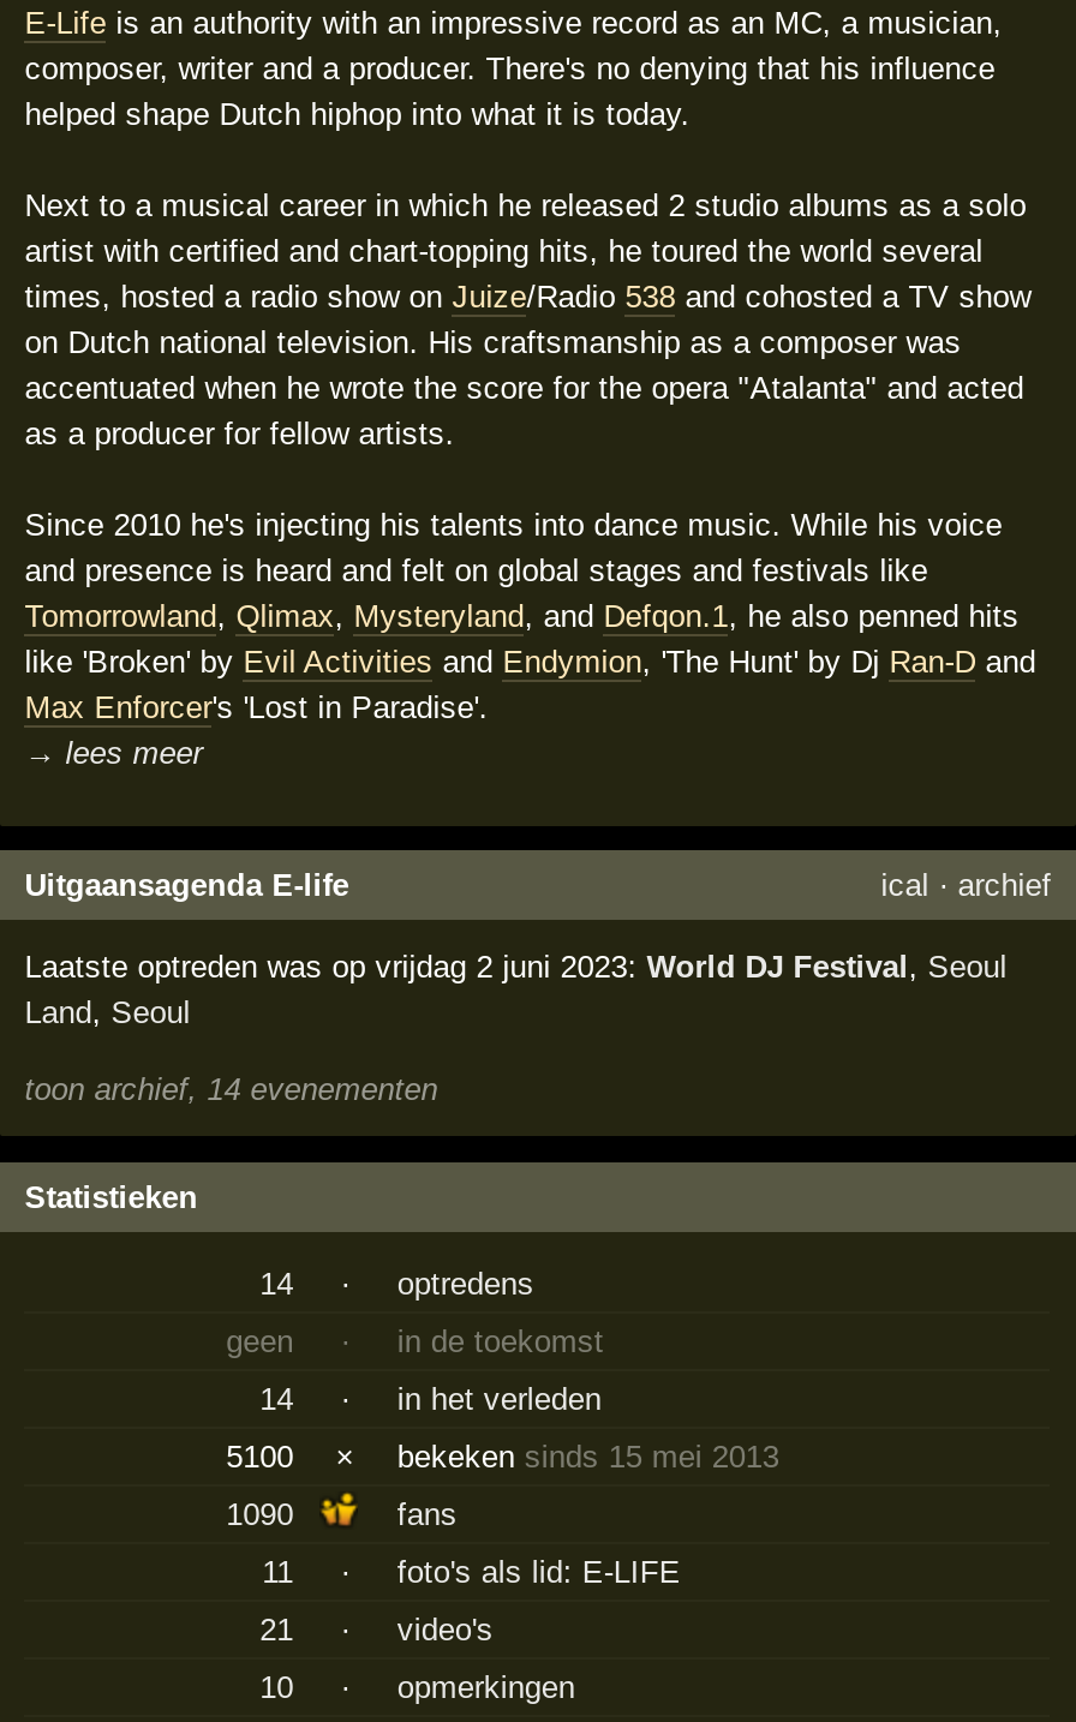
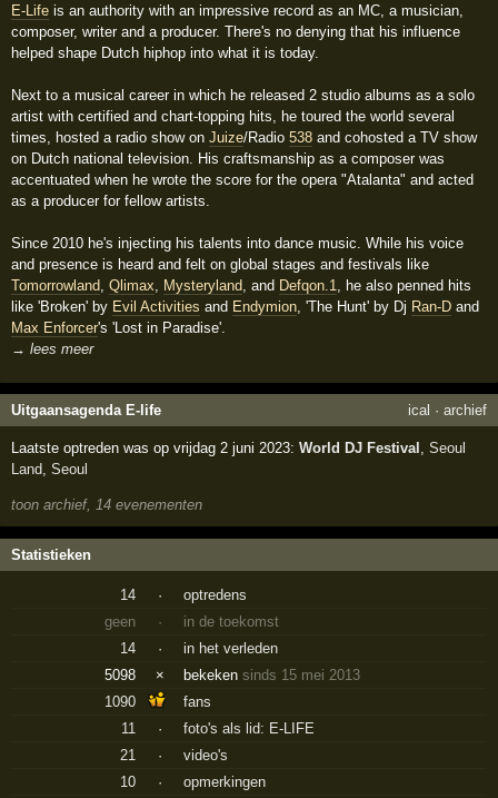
- 5100
+ 5098
